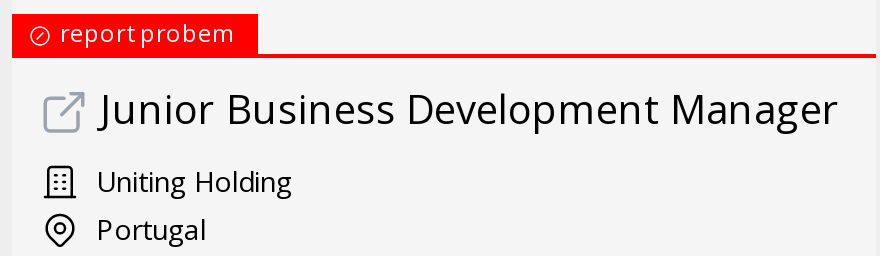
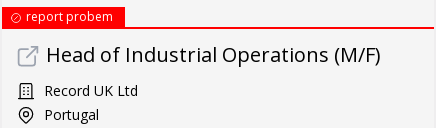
- Junior Business Development Manager
+ Head of Industrial Operations (M/F)

- Uniting Holding
+ Record UK Ltd
